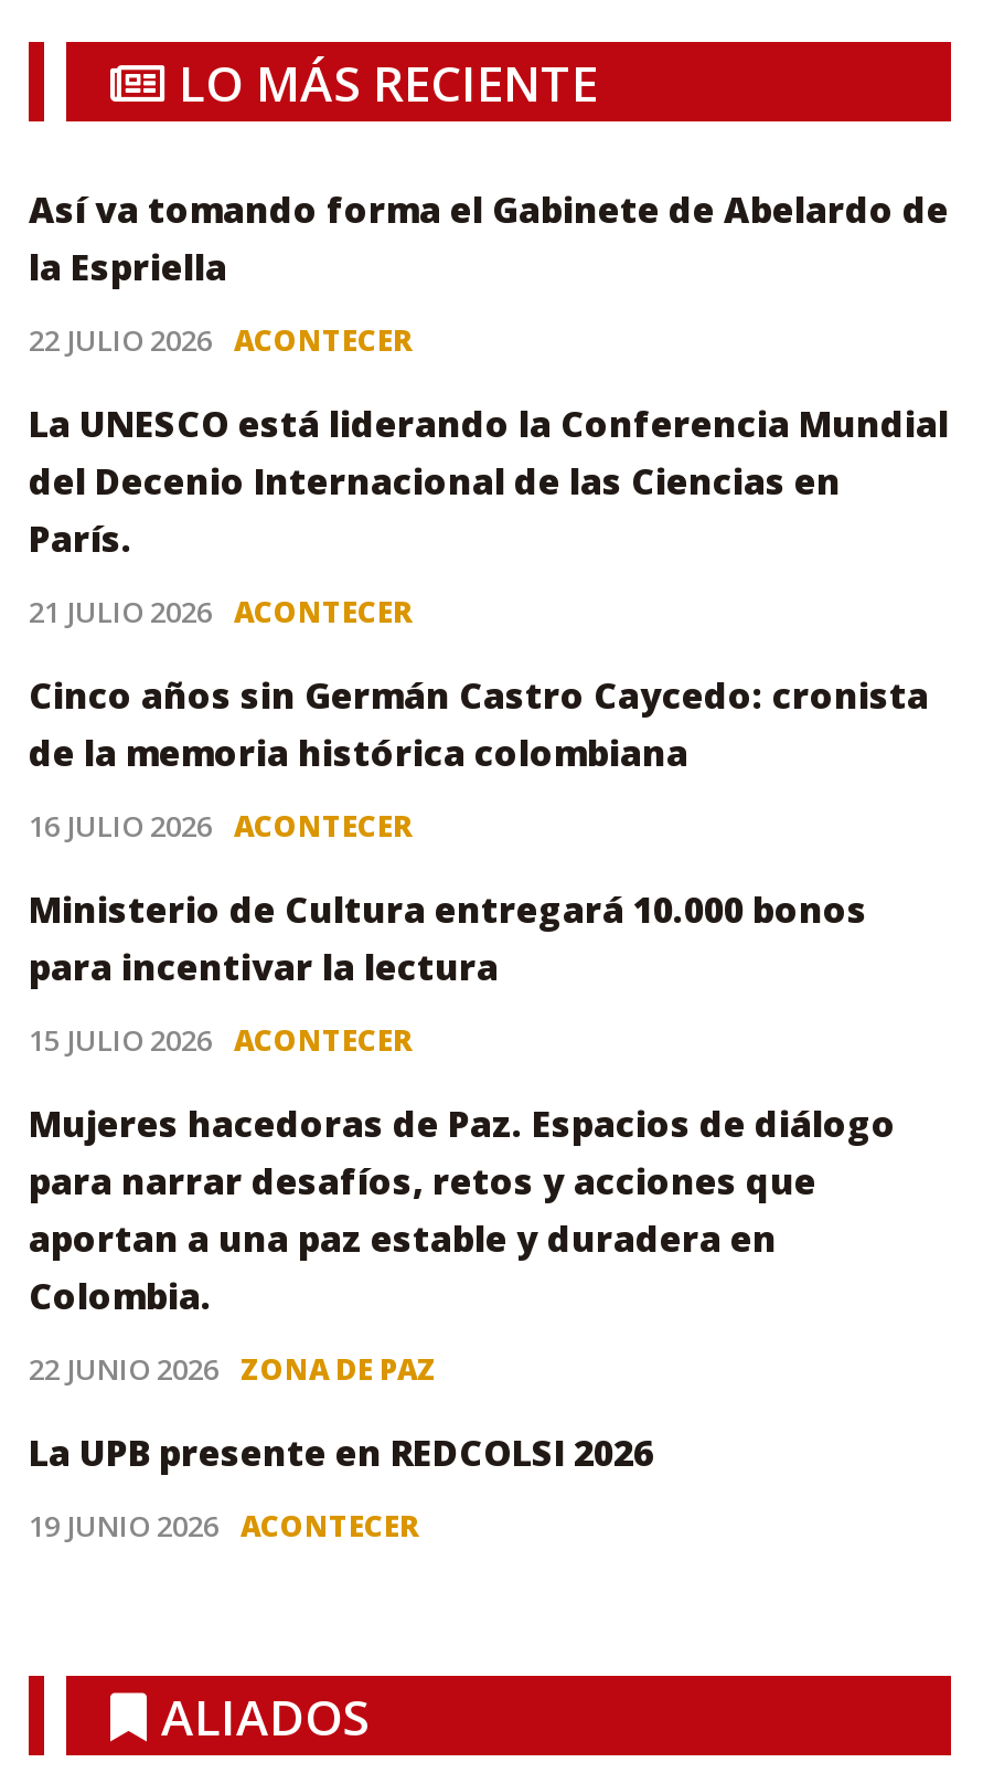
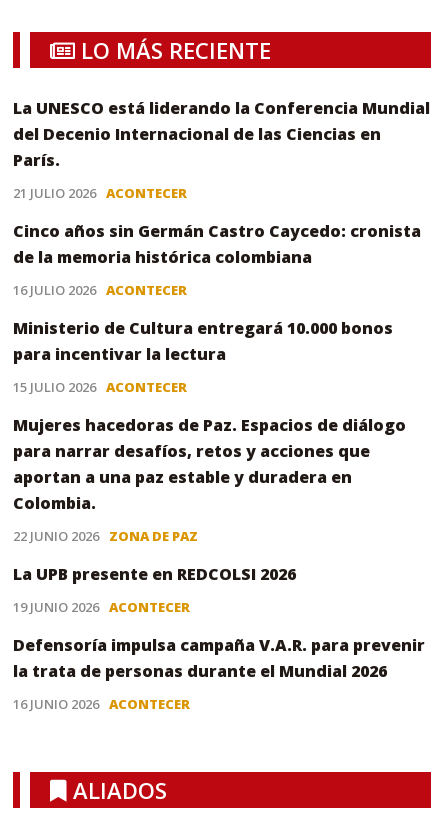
- Así va tomando forma el Gabinete de Abelardo de
- la Espriella
- 22 JULIO 2026 ACONTECER

moved up: La UNESCO está liderando la Conferencia Mundial | del Decenio Internacional de las Ciencias en | París. | ... | La UPB presente en REDCOLSI 2026 | 19 JUNIO 2026 ACONTECER

+ Defensoría impulsa campaña V.A.R. para prevenir
+ la trata de personas durante el Mundial 2026
+ 16 JUNIO 2026 ACONTECER
